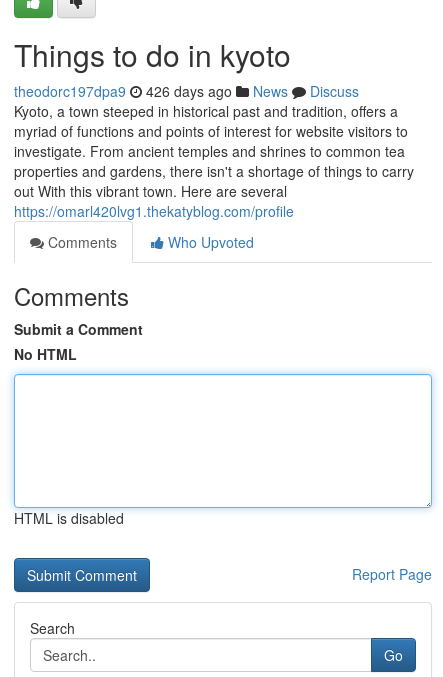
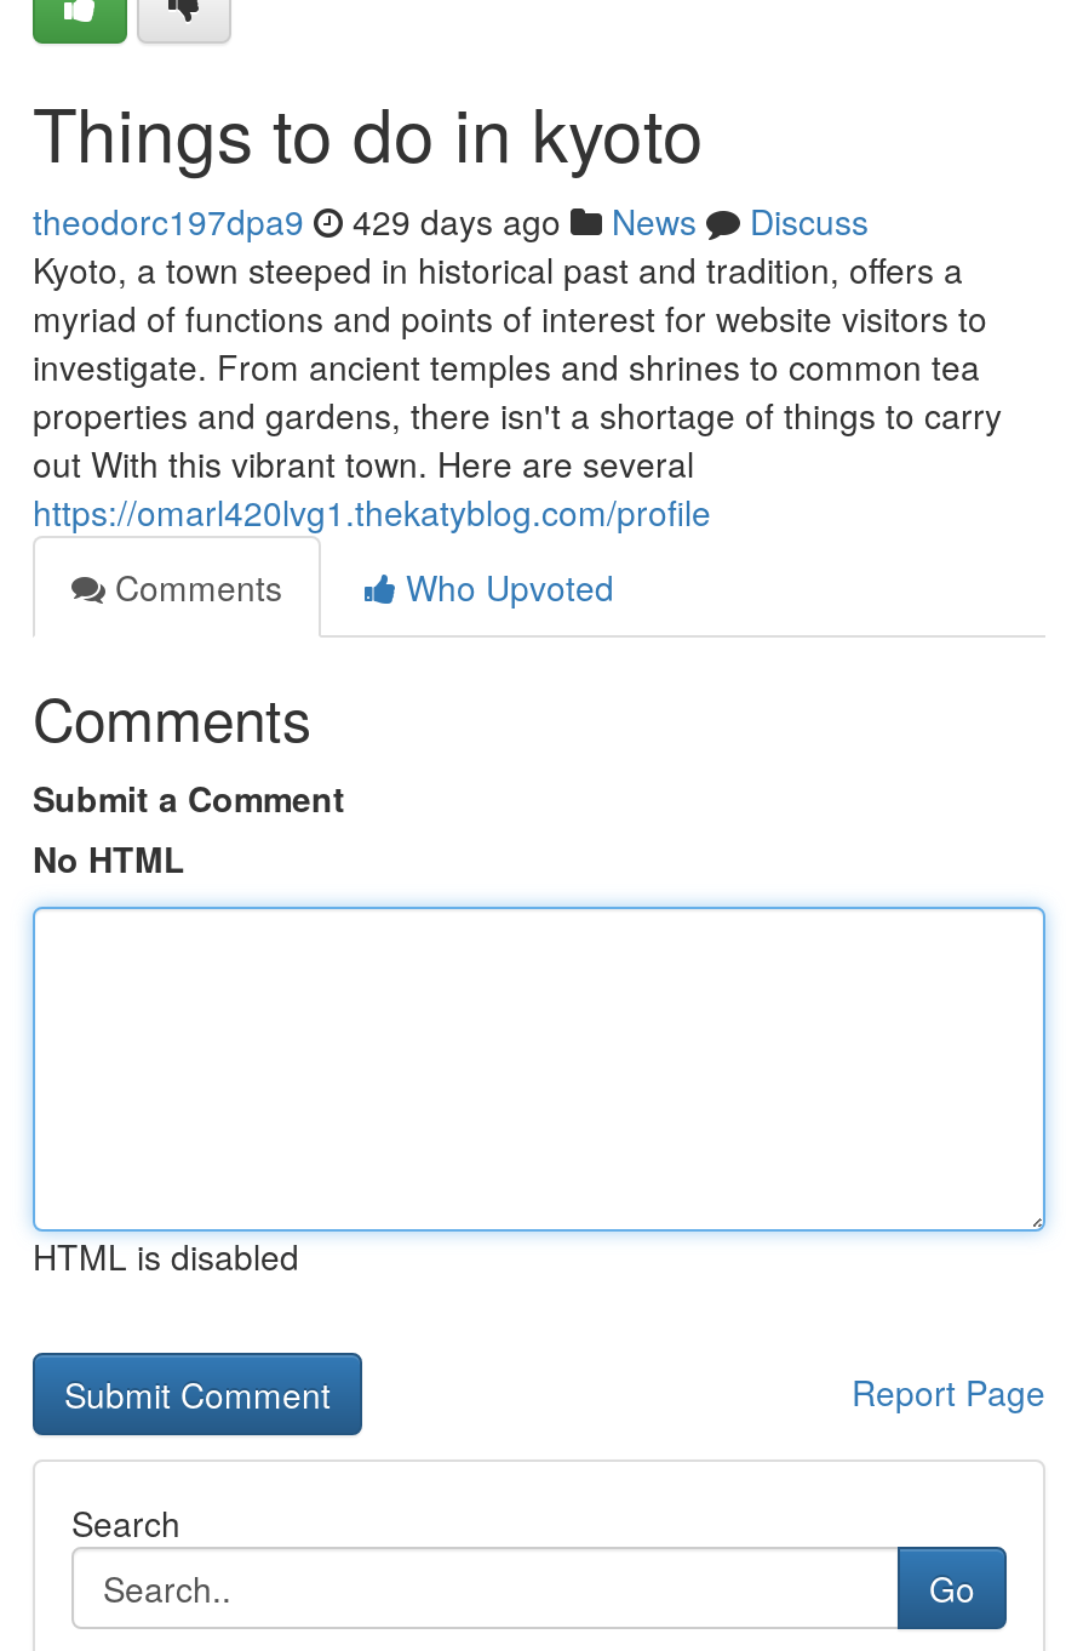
- theodorc197dpa9 426 days ago News Discuss
+ theodorc197dpa9 429 days ago News Discuss
